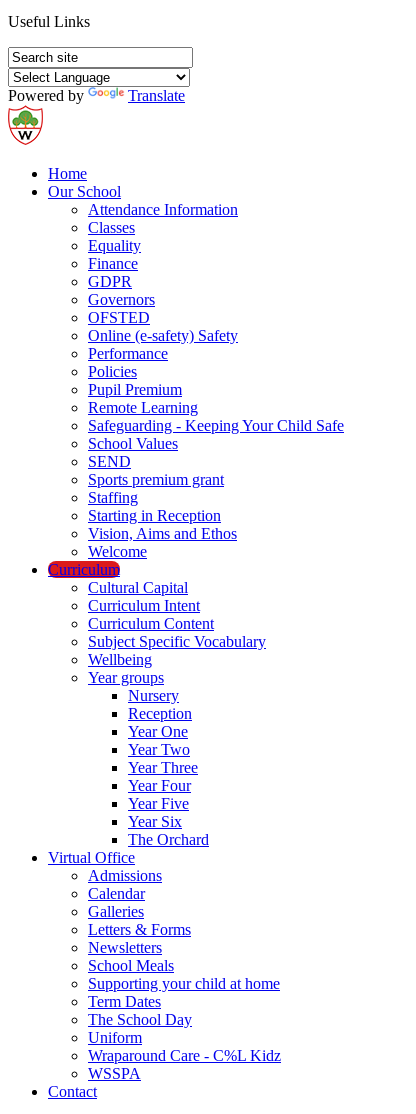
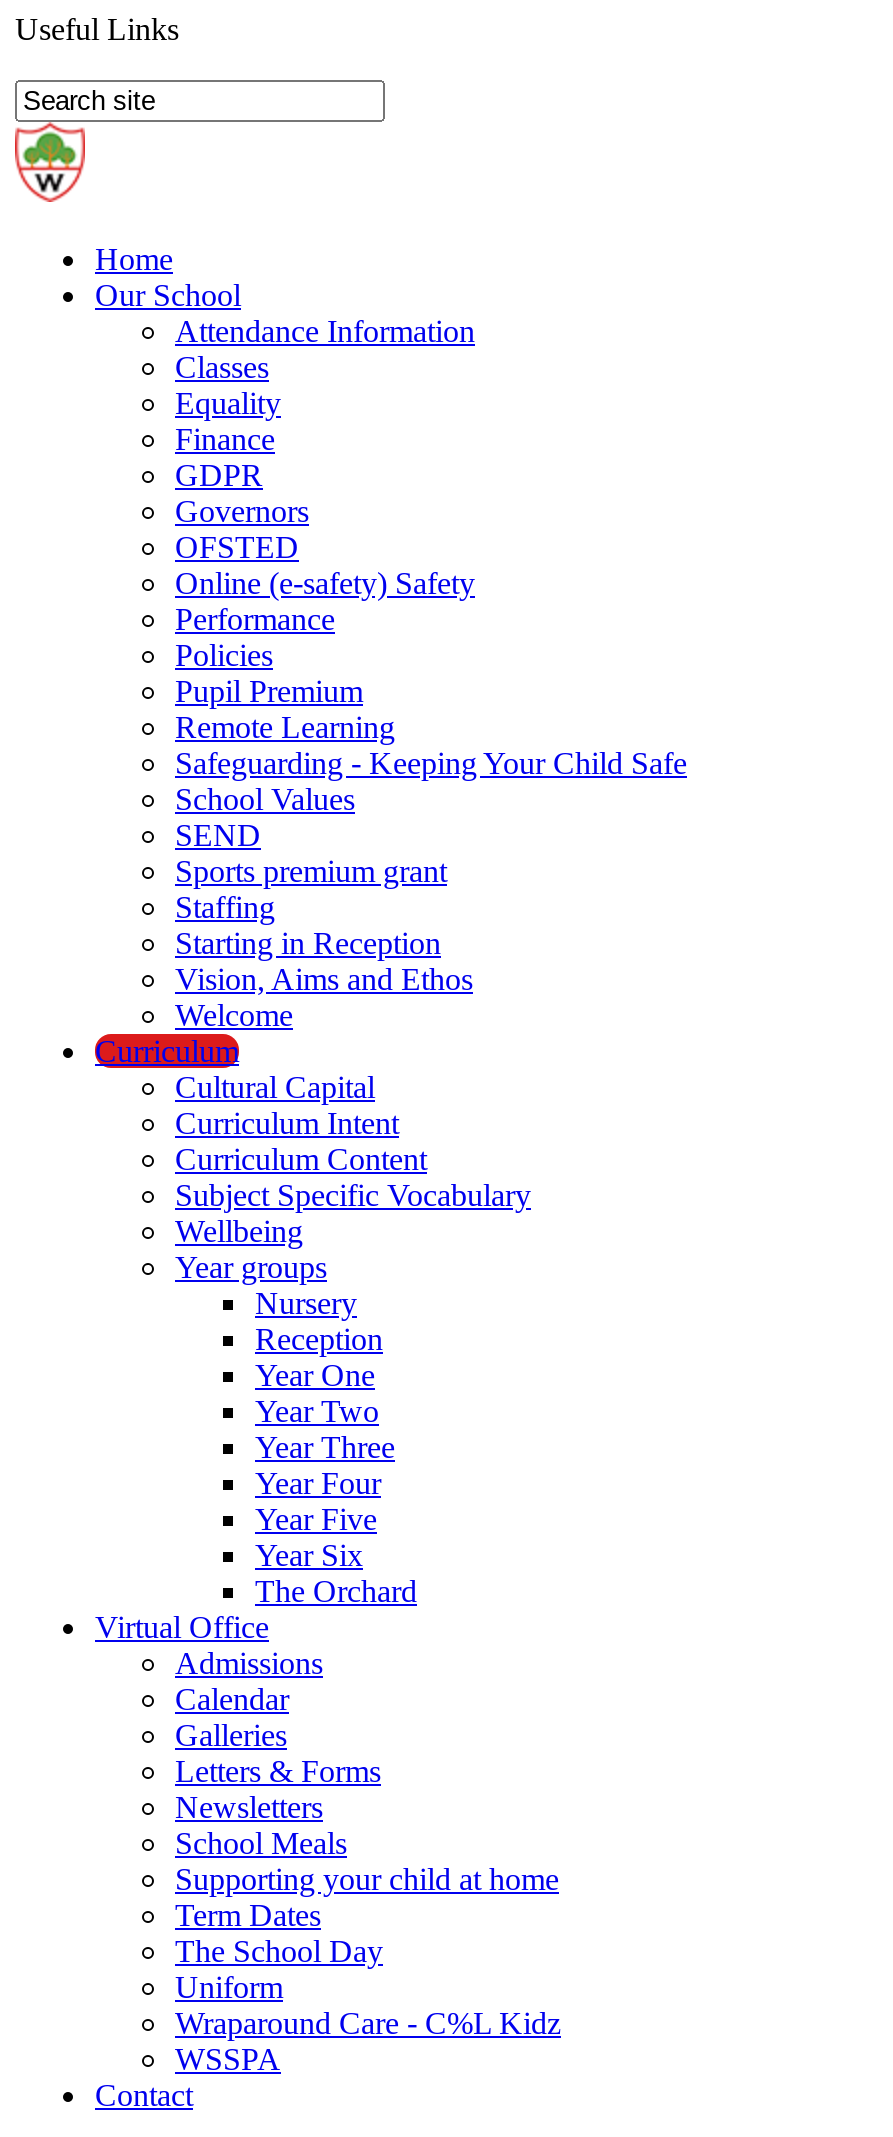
- Powered by
- Translate
